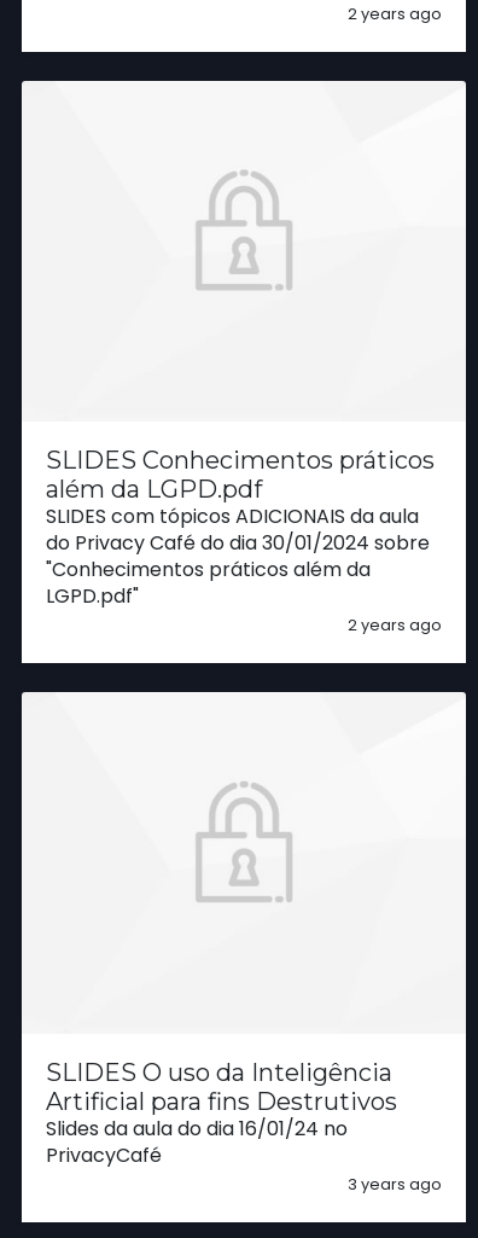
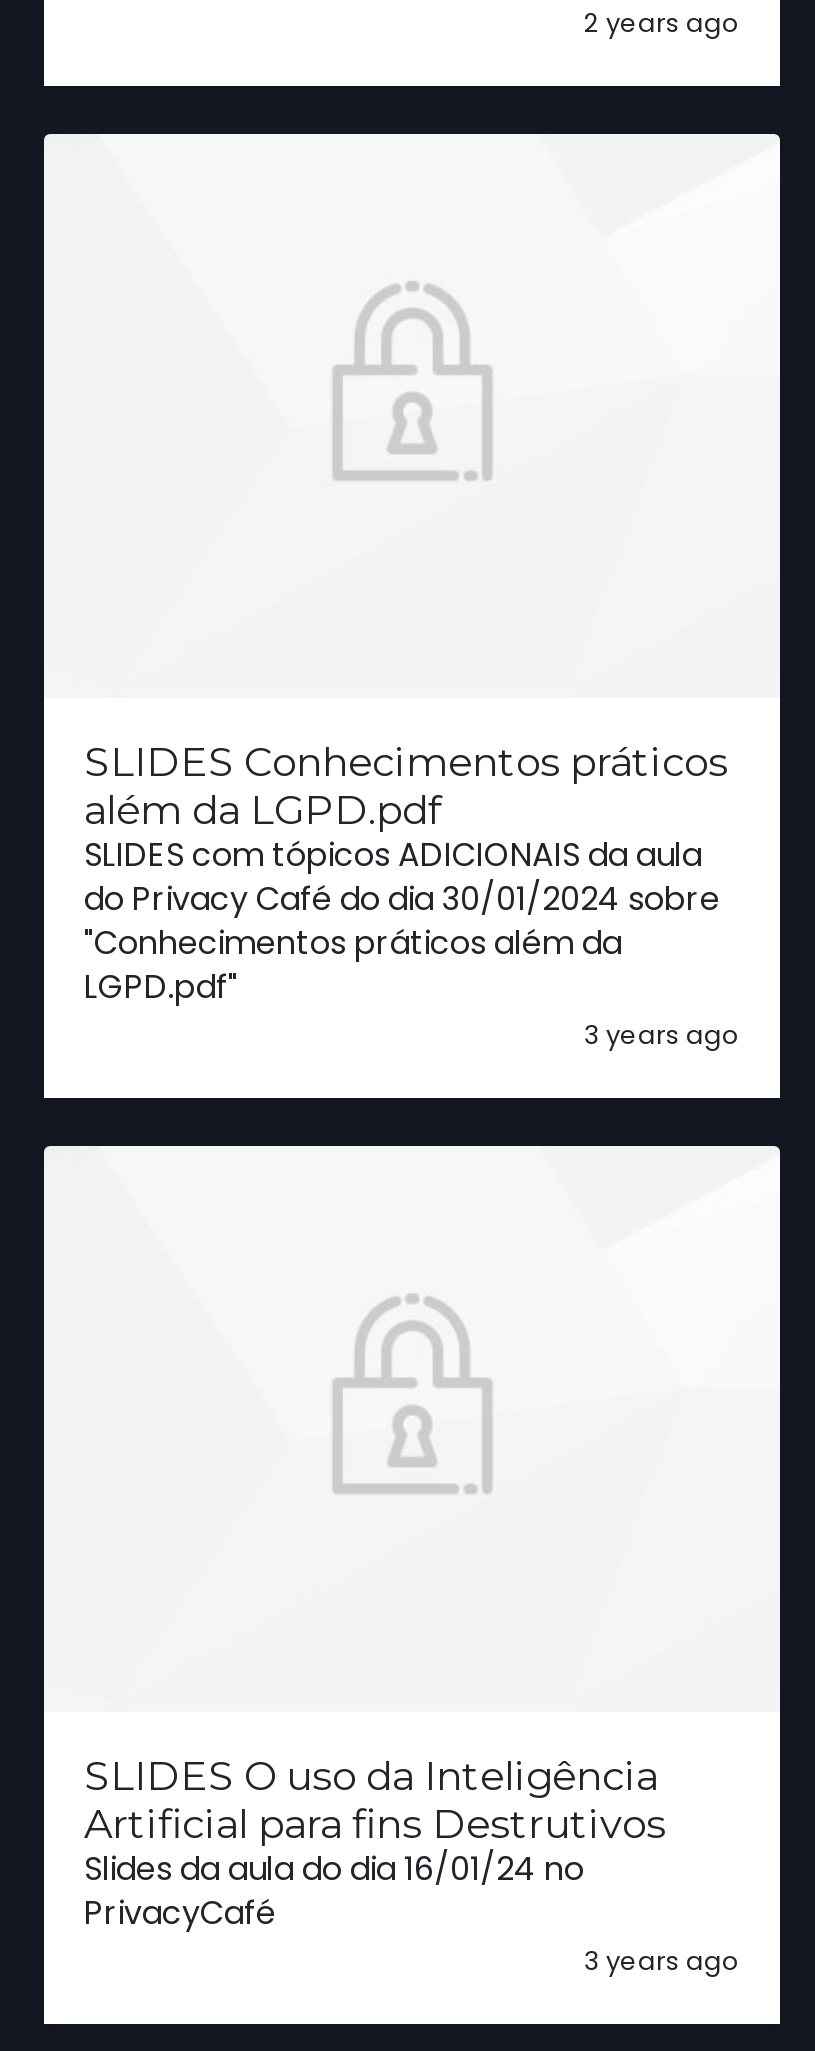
- 2 years ago
+ 3 years ago
